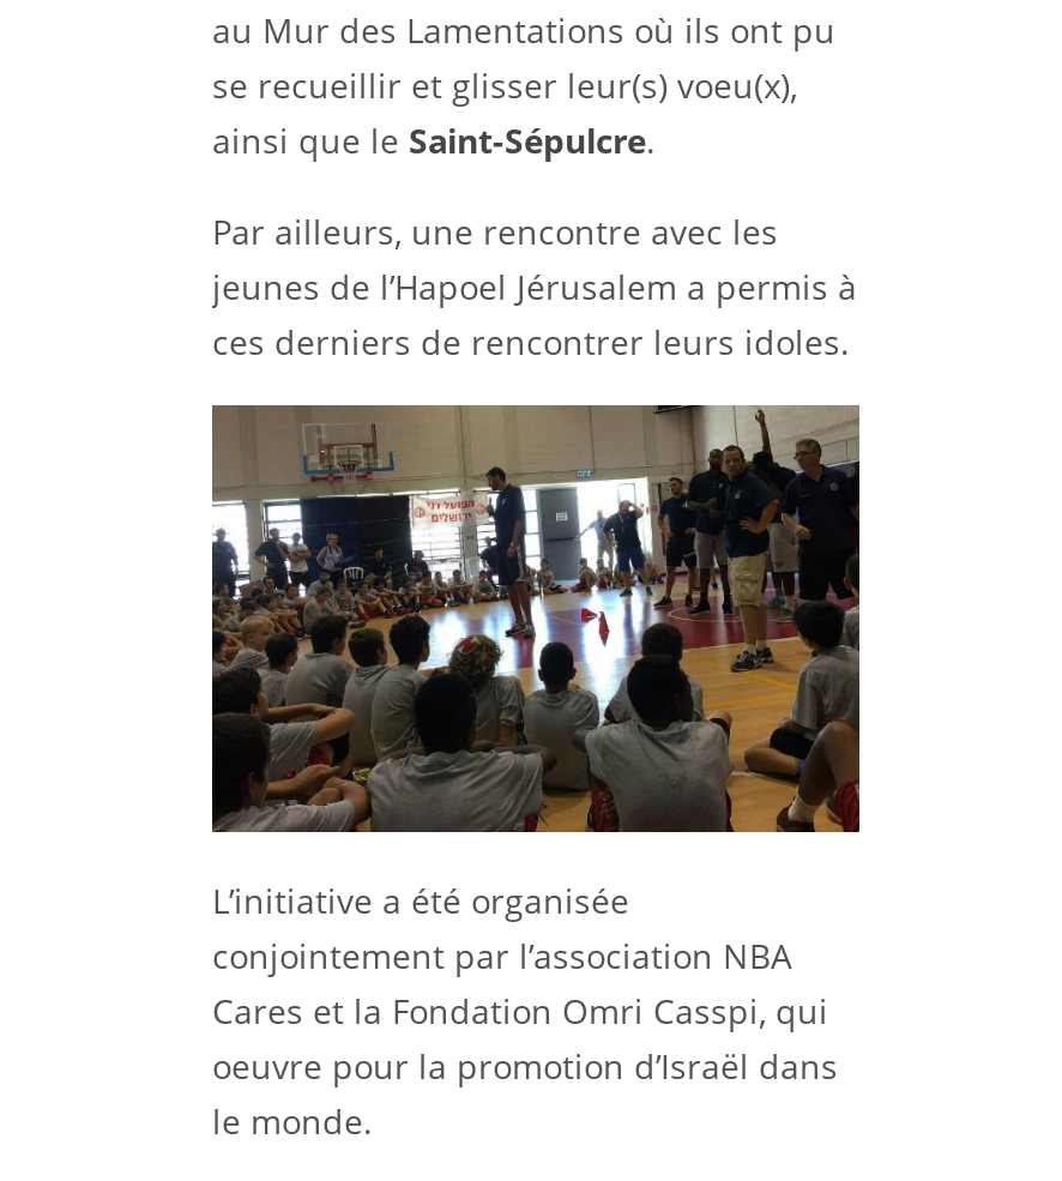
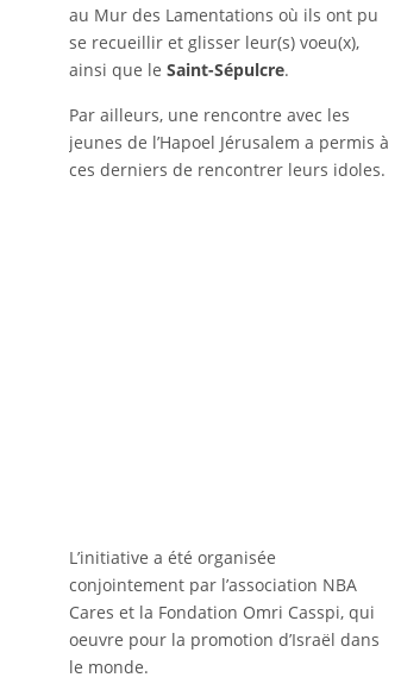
- [image]
